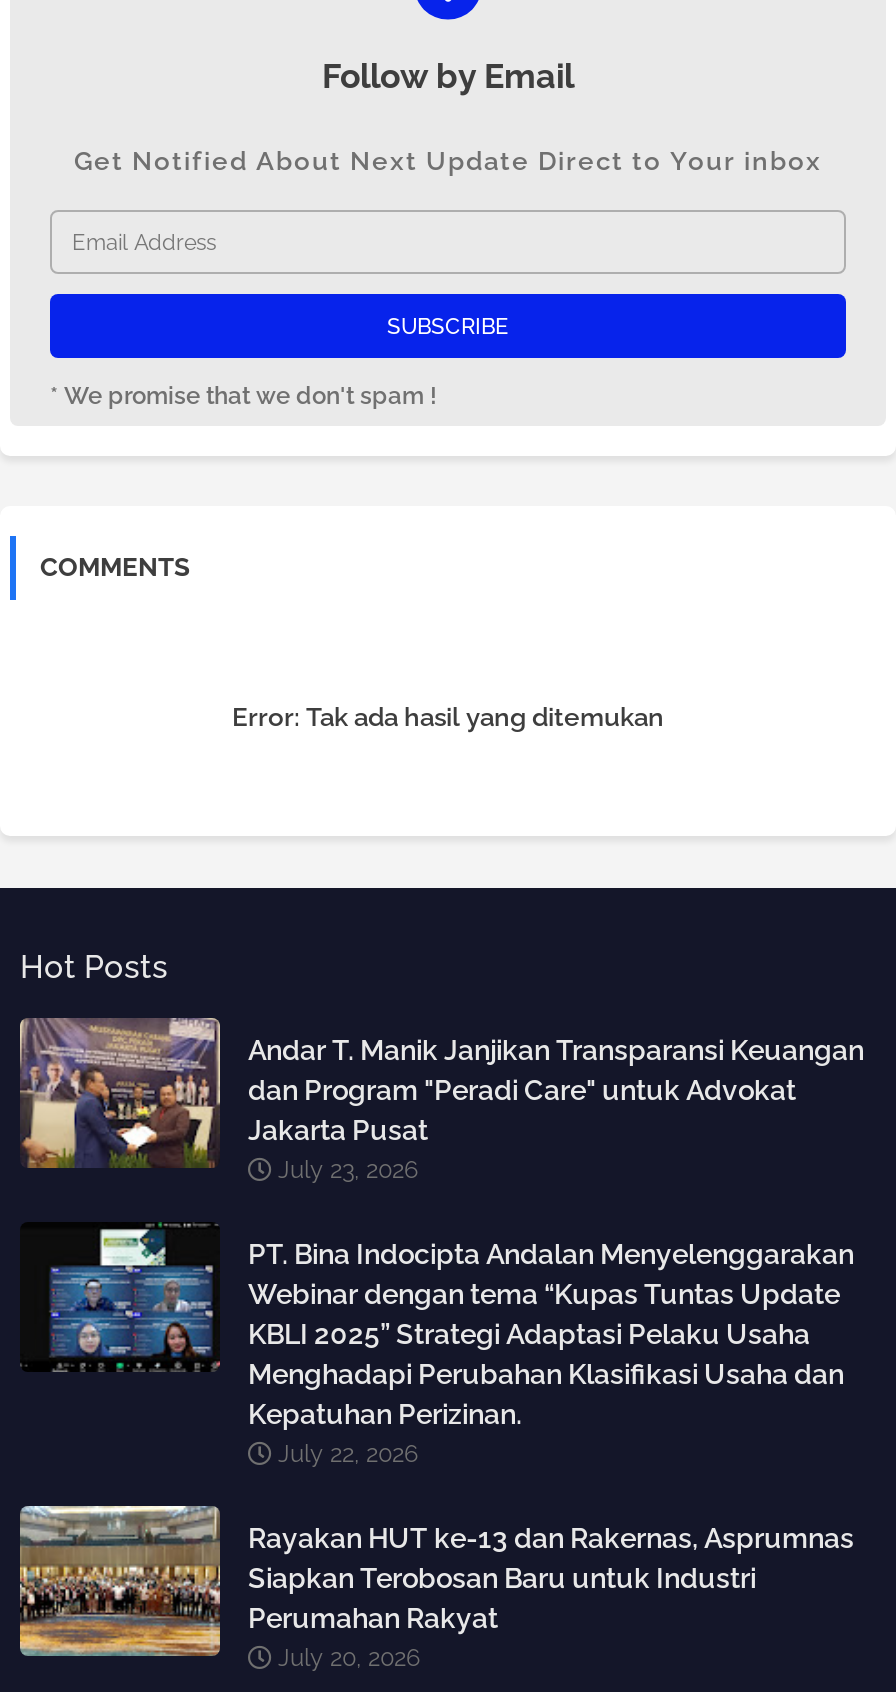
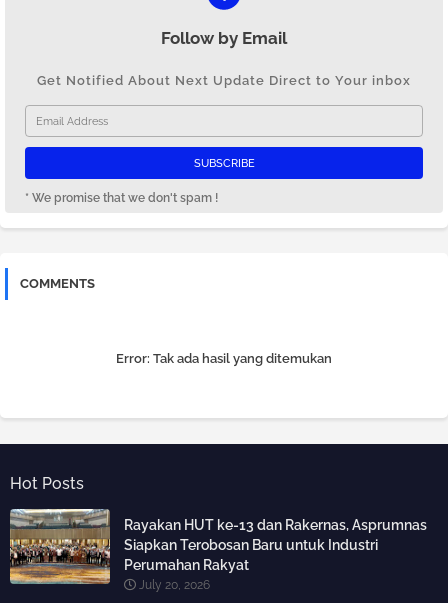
- [image]
- Andar T. Manik Janjikan Transparansi Keuangan
- dan Program "Peradi Care" untuk Advokat
- Jakarta Pusat
- July 23, 2026
- PT. Bina Indocipta Andalan Menyelenggarakan
- Webinar dengan tema “Kupas Tuntas Update
- KBLI 2025” Strategi Adaptasi Pelaku Usaha
- Menghadapi Perubahan Klasifikasi Usaha dan
- Kepatuhan Perizinan.
- July 22, 2026

- [image]
